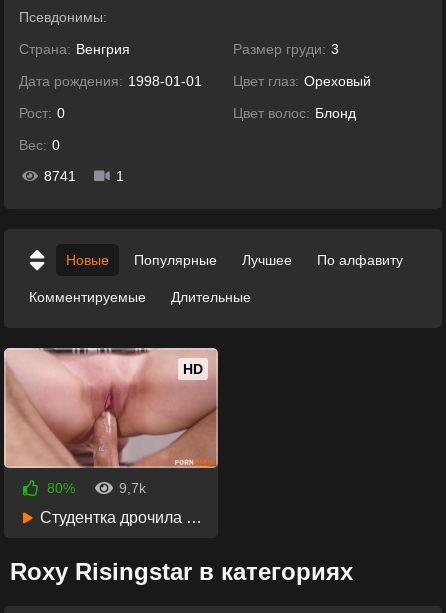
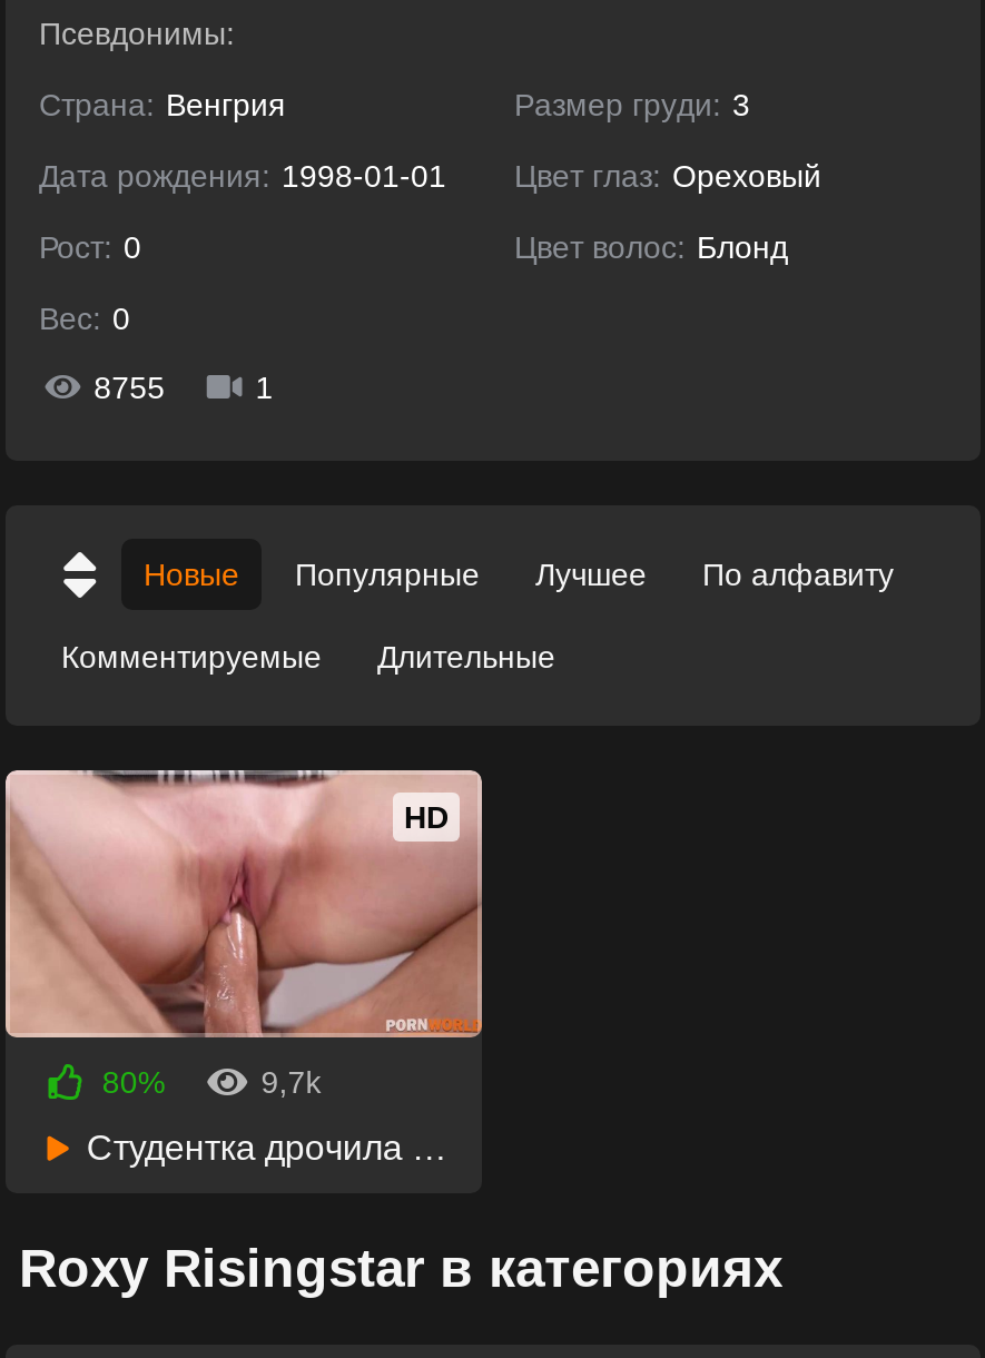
- 8741
+ 8755
